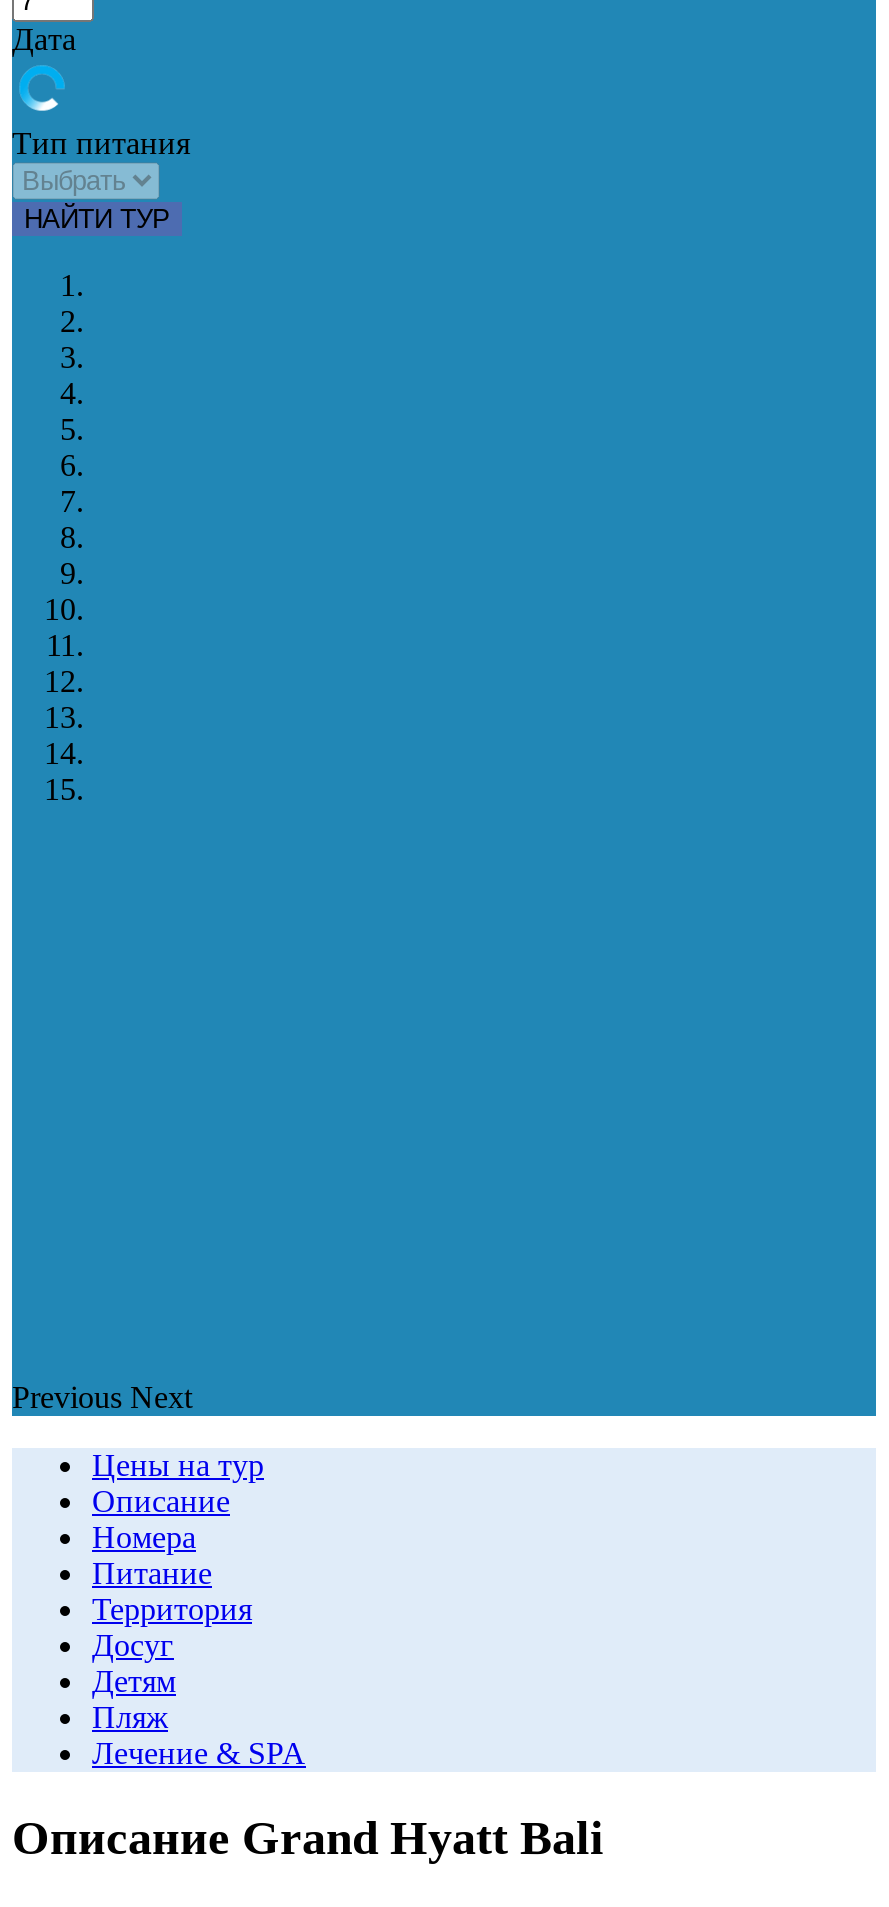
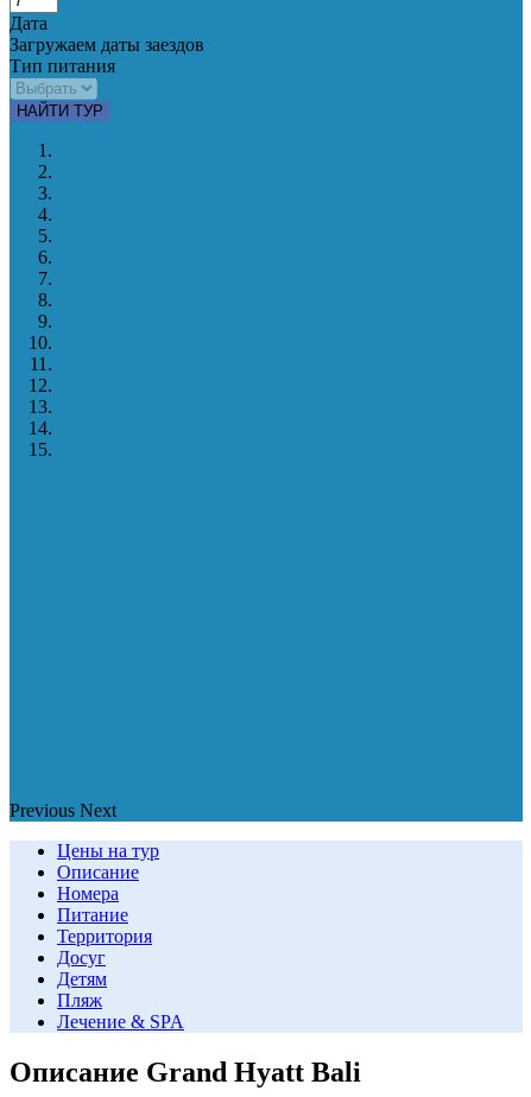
+ Загружаем даты заездов
